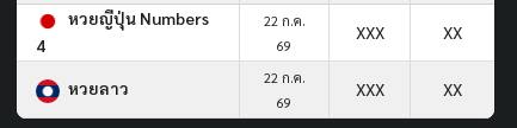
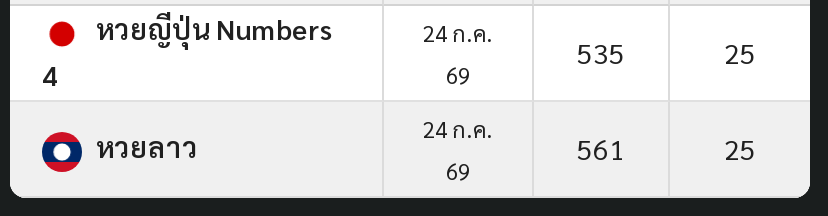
- 22 ก.ค.
+ 24 ก.ค.

- XXX
- XX
+ 535
+ 25

- 22 ก.ค.
+ 24 ก.ค.

- XXX
- XX
+ 561
+ 25
